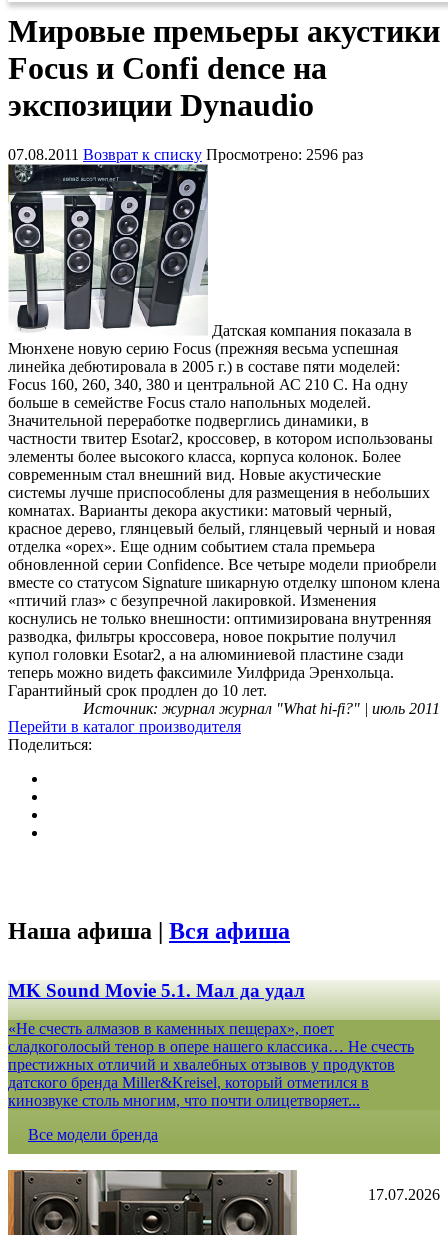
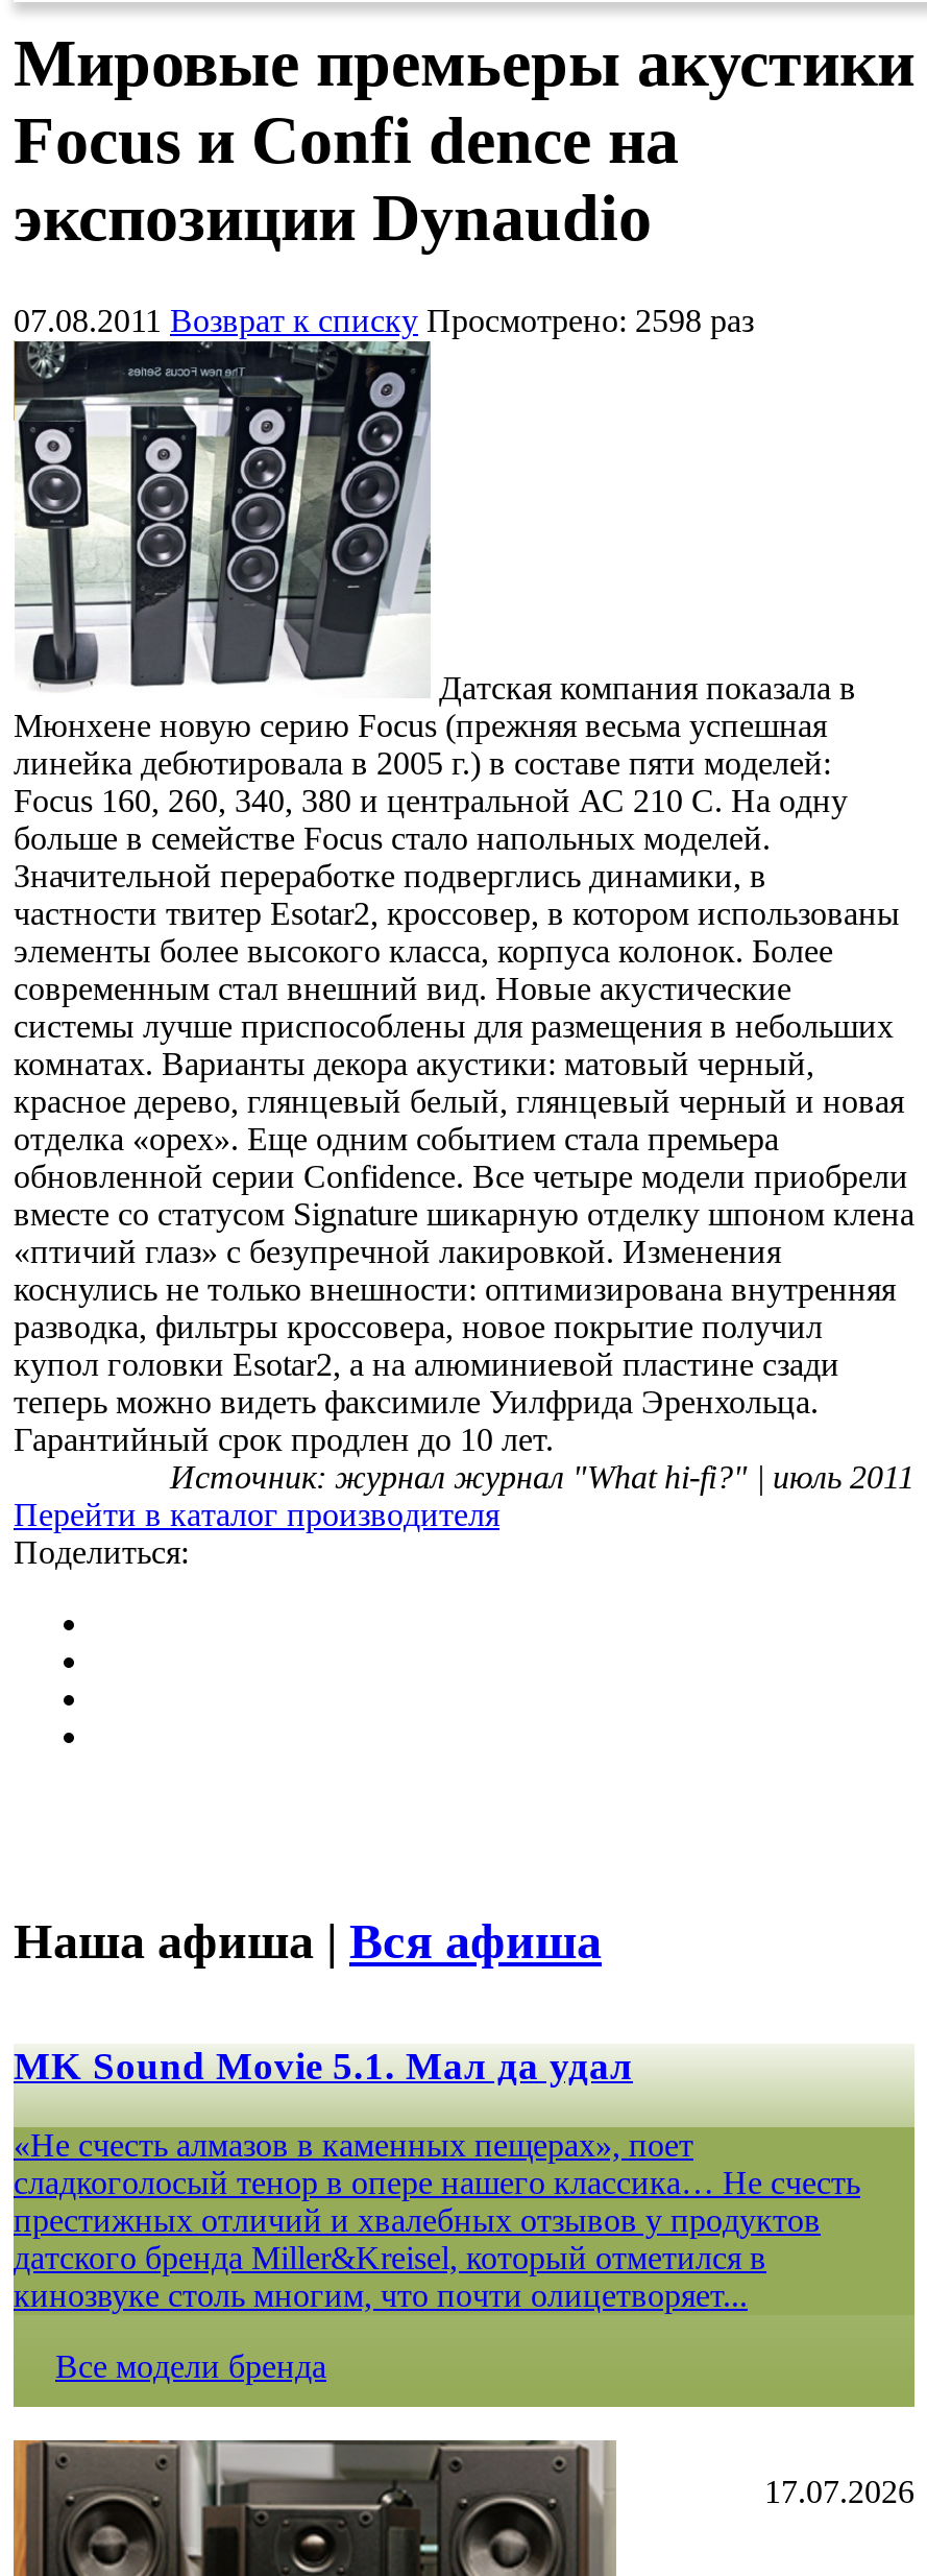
- 07.08.2011 Возврат к списку Просмотрено: 2596 раз
+ 07.08.2011 Возврат к списку Просмотрено: 2598 раз
